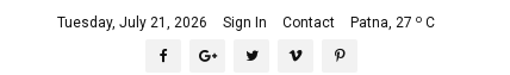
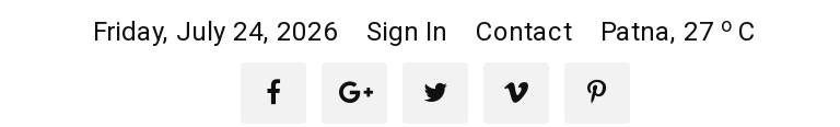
- Tuesday, July 21, 2026 Sign In Contact Patna, 27 o C
+ Friday, July 24, 2026 Sign In Contact Patna, 27 o C
